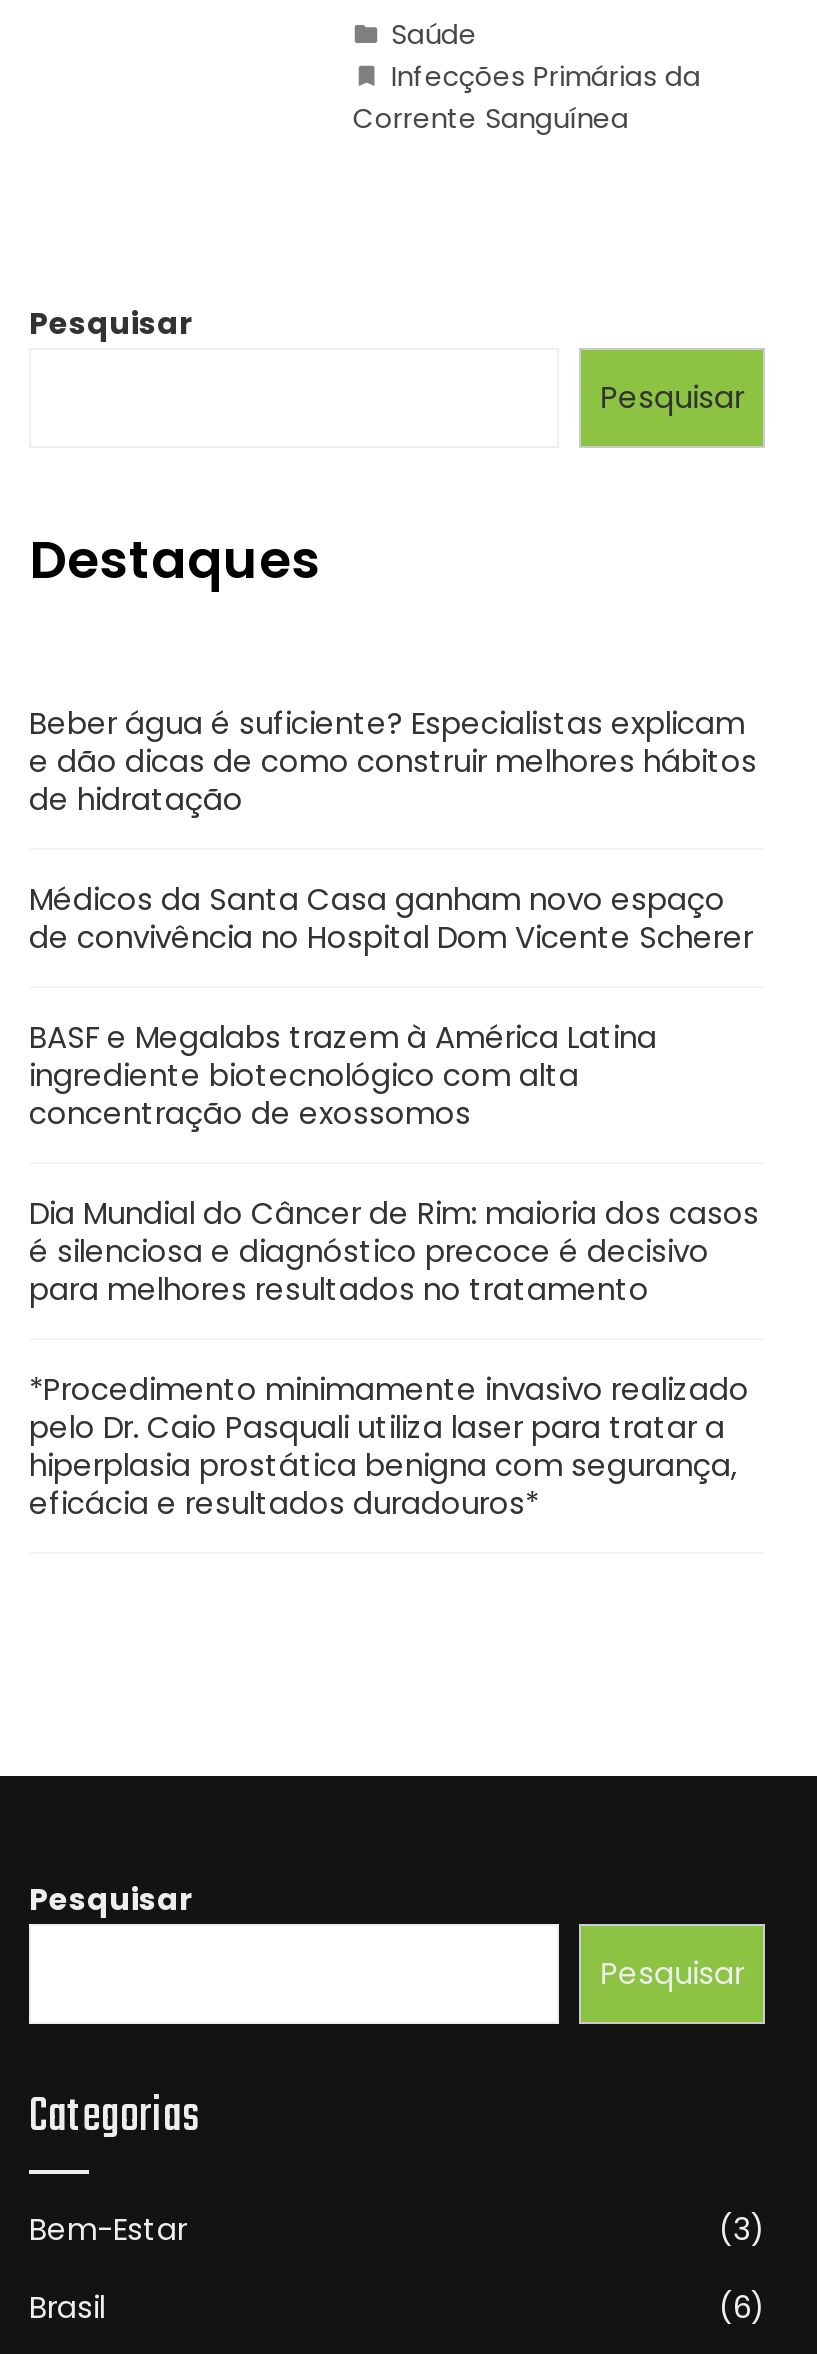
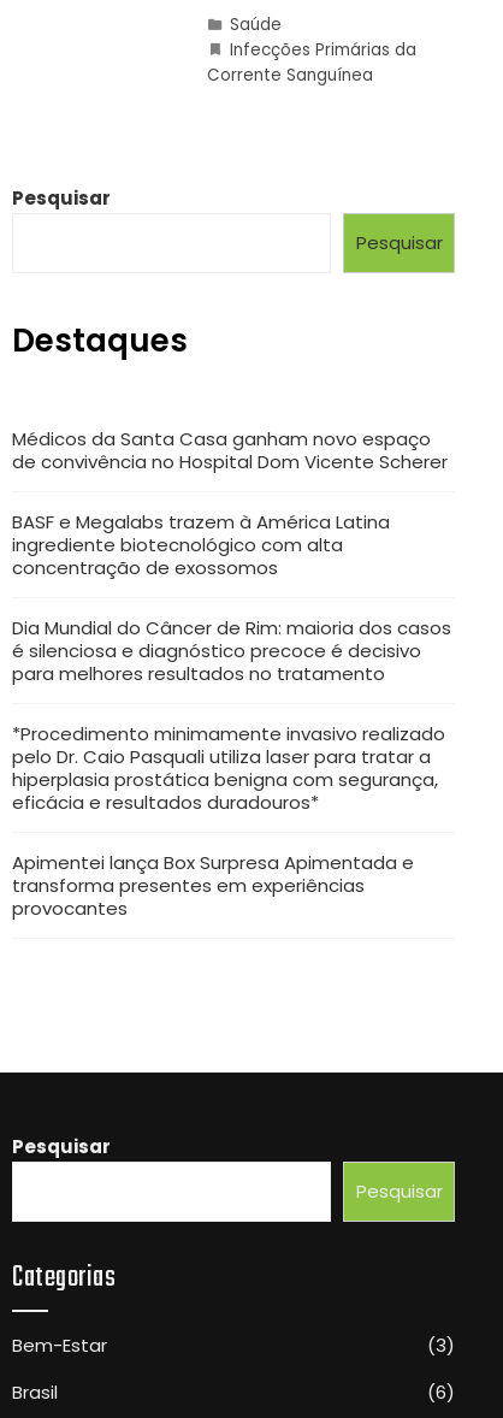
- Beber água é suficiente? Especialistas explicam
- e dão dicas de como construir melhores hábitos
- de hidratação

moved up: Médicos da Santa Casa ganham novo espaço | de convivência no Hospital Dom Vicente Scherer | BASF e Megalabs trazem à América Latina | ... | hiperplasia prostática benigna com segurança, | eficácia e resultados duradouros*

+ Apimentei lança Box Surpresa Apimentada e
+ transforma presentes em experiências
+ provocantes
